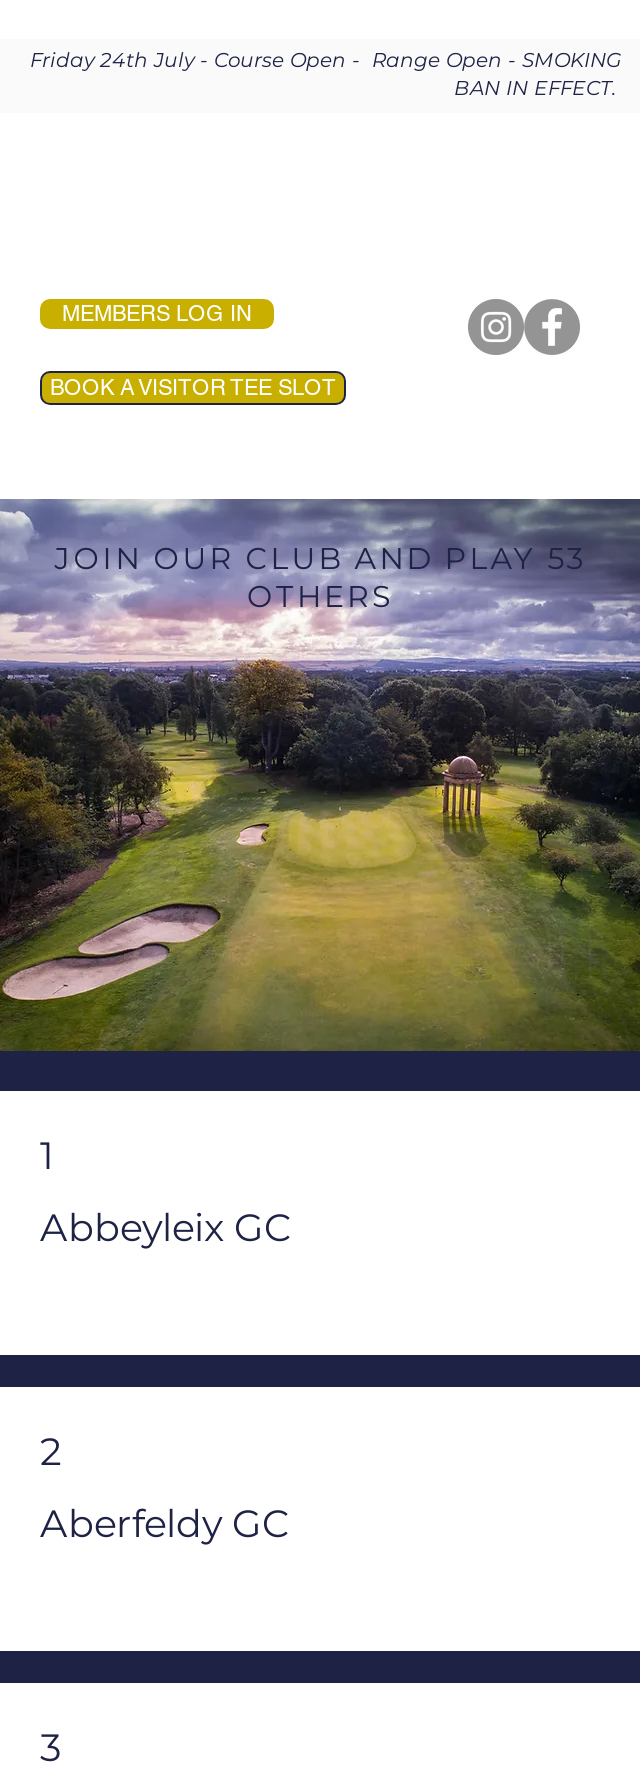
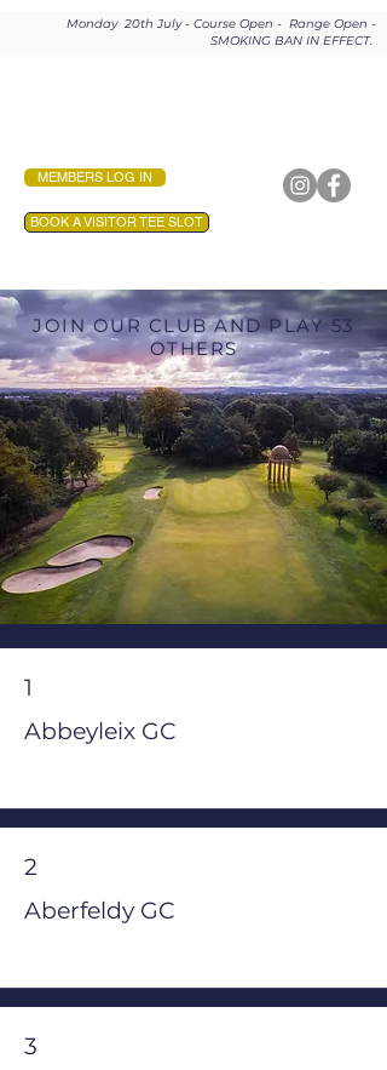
- Friday 24th July - Course Open - Range Open - SMOKING
- BAN IN EFFECT.
+ Monday 20th July - Course Open - Range Open -
+ SMOKING BAN IN EFFECT.
